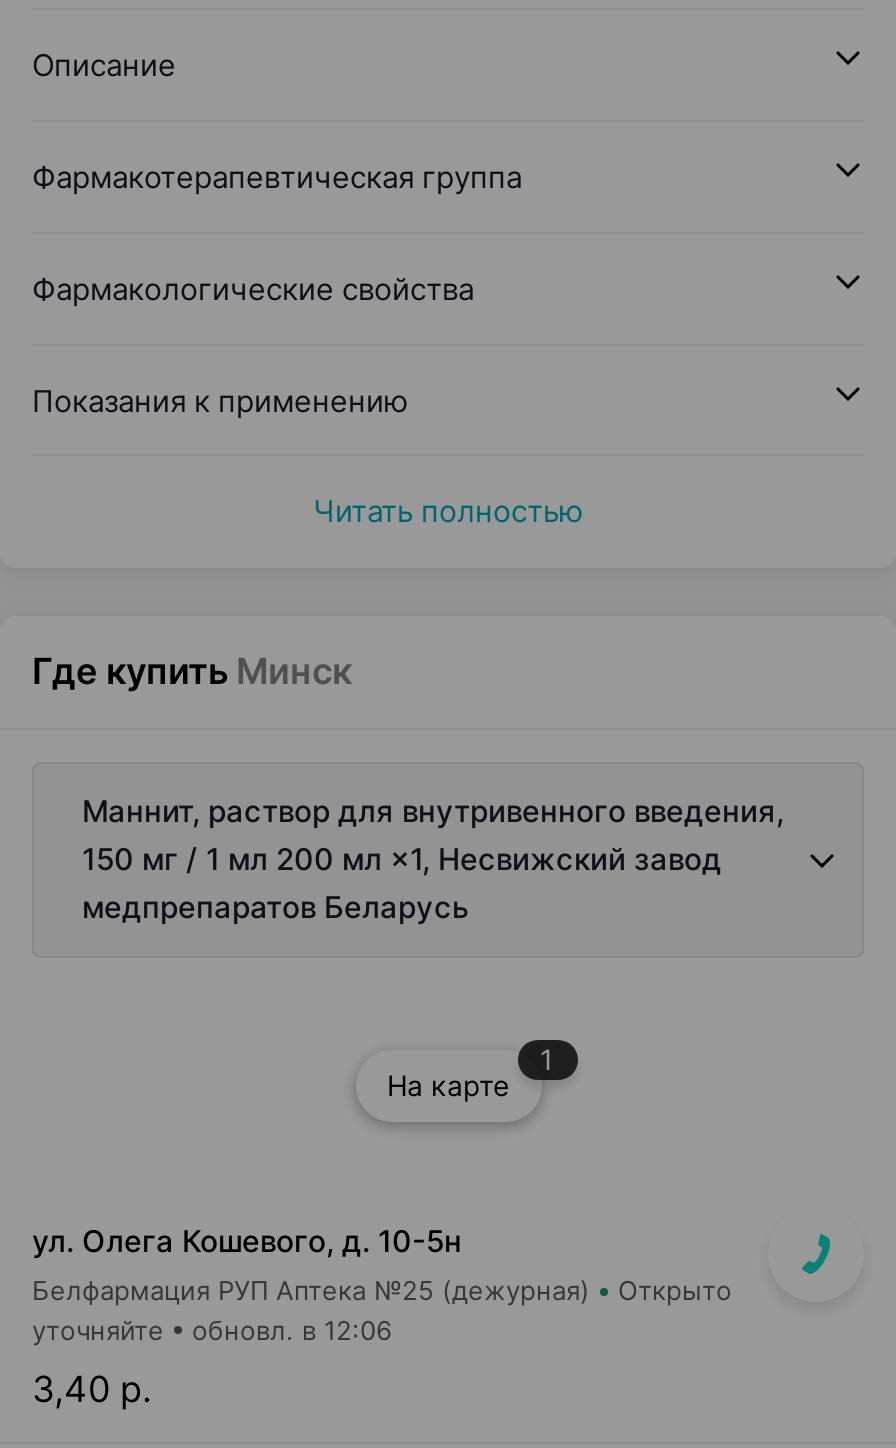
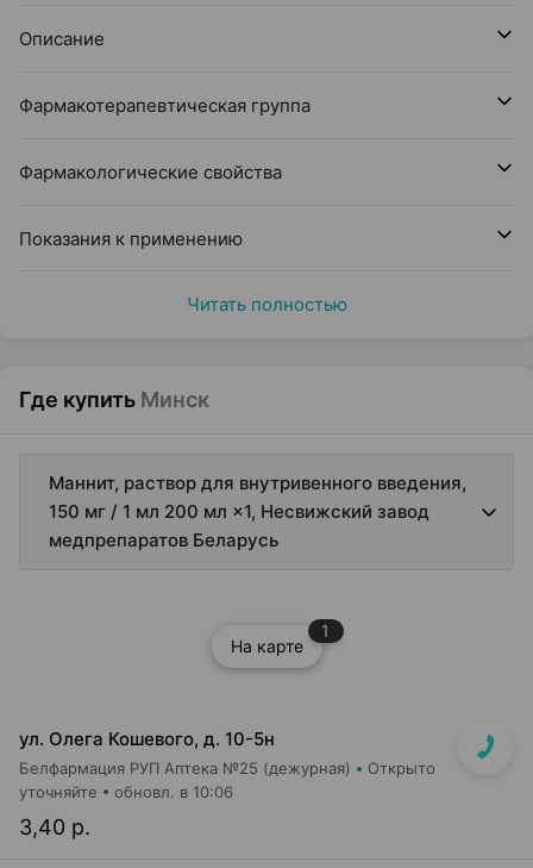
- уточняйте обновл. в 12:06
+ уточняйте обновл. в 10:06
